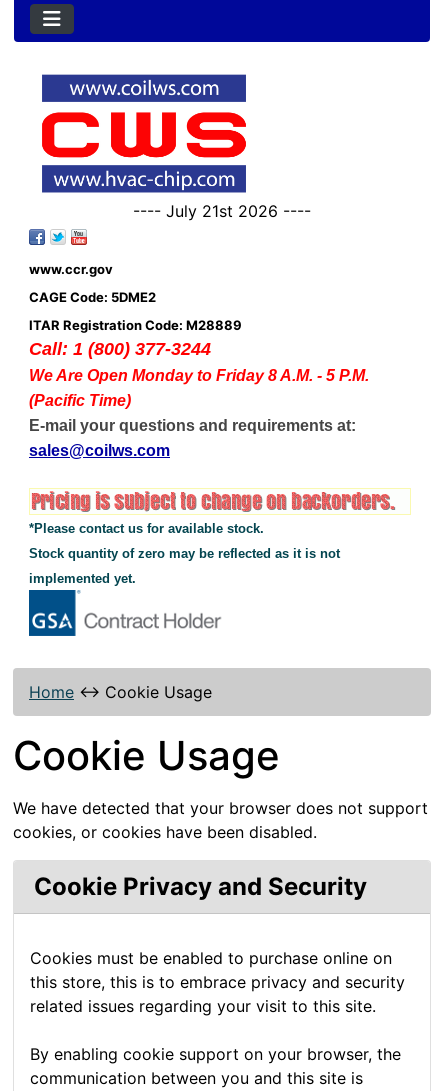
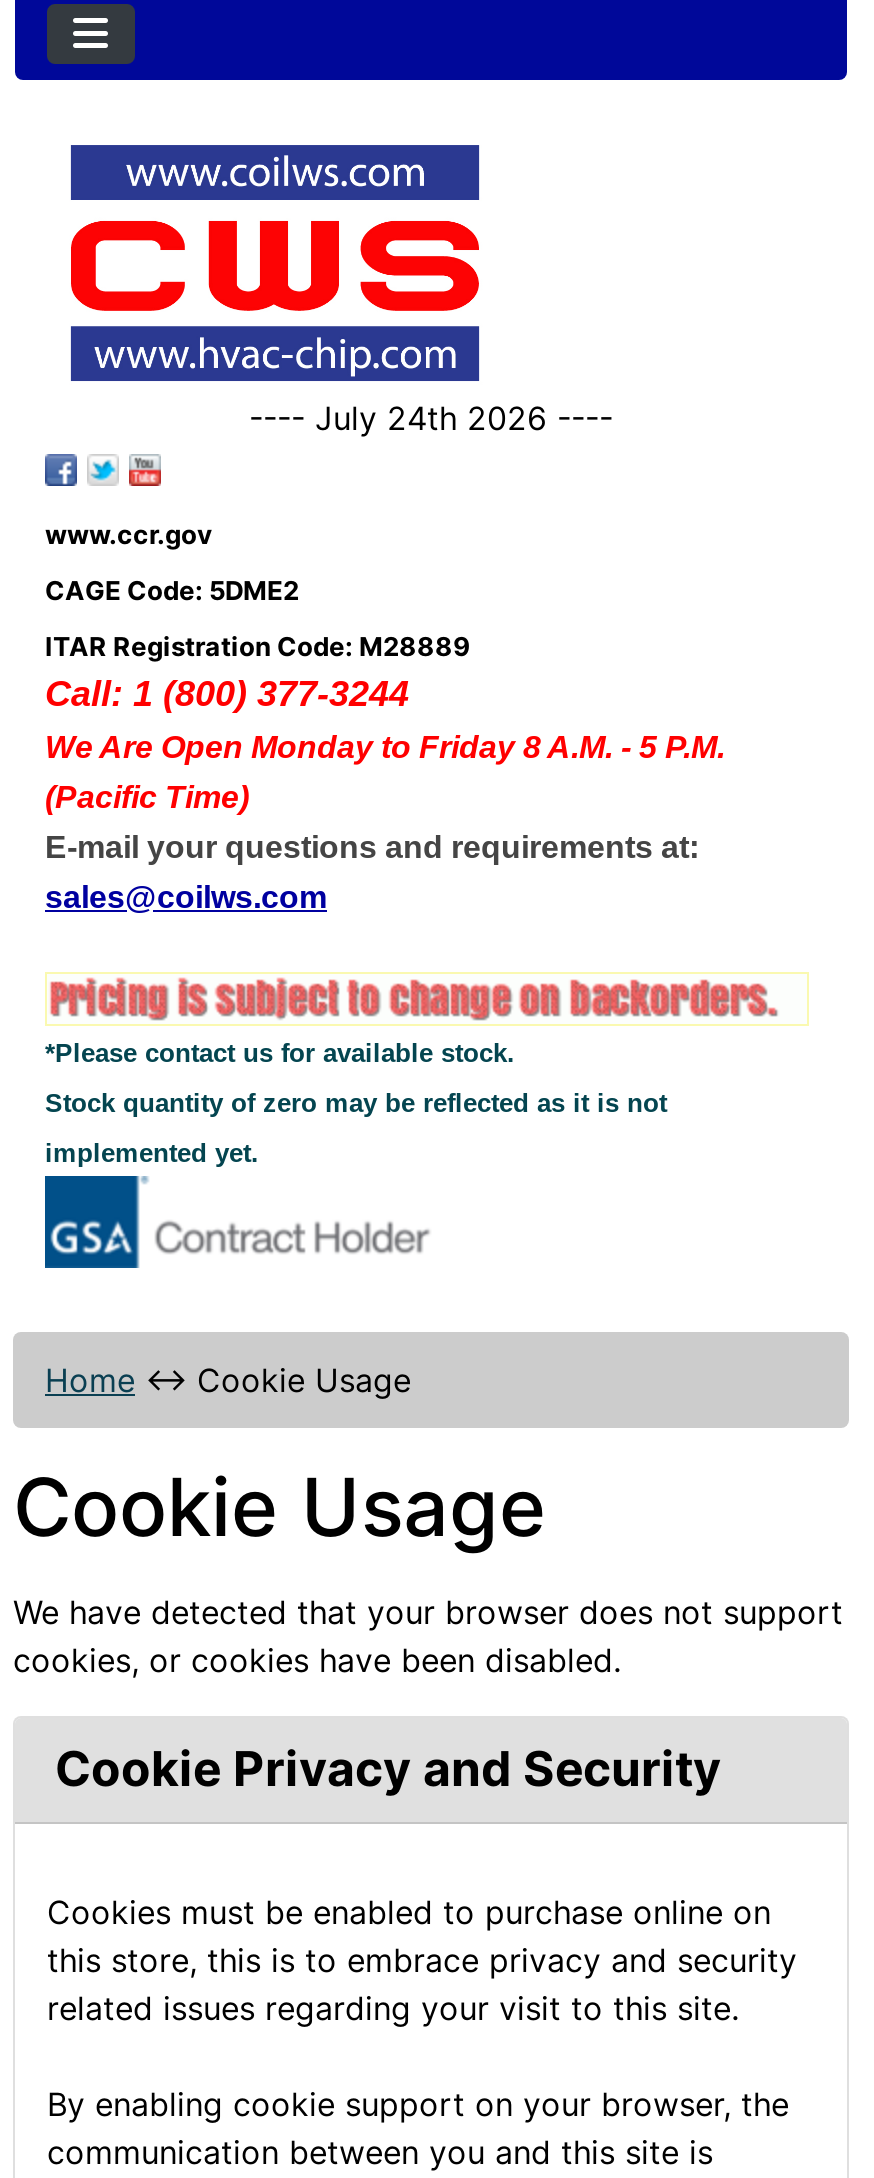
- ---- July 21st 2026 ----
+ ---- July 24th 2026 ----
